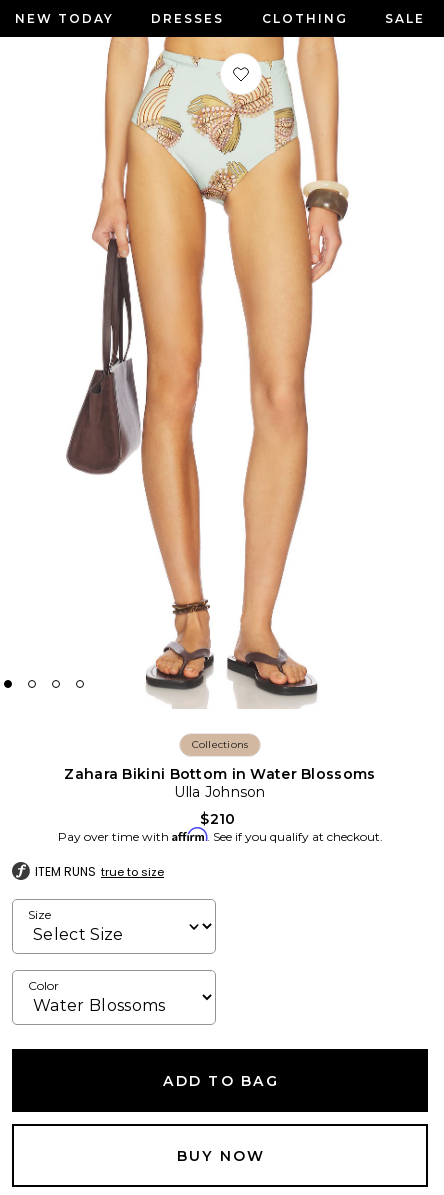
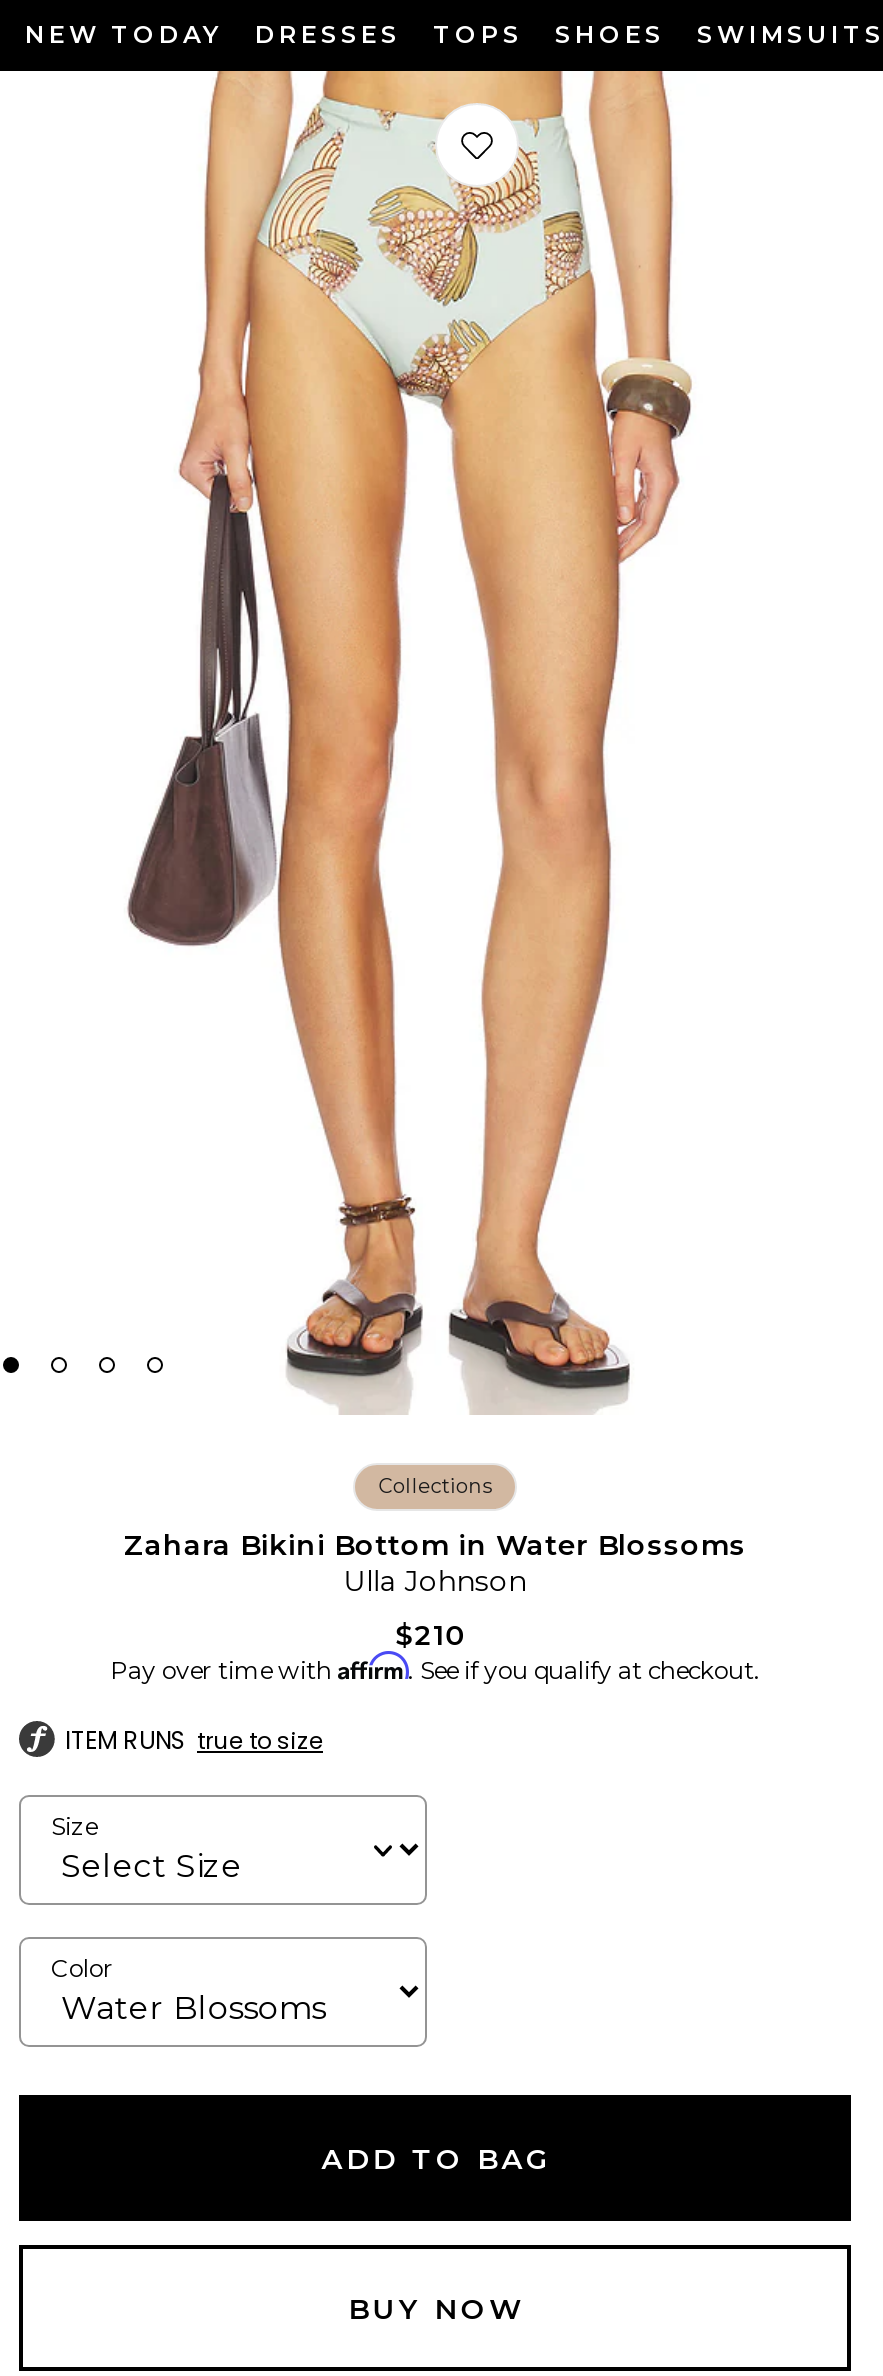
- CLOTHING
- SALE
+ TOPS
+ SHOES
+ SWIMSUITS
